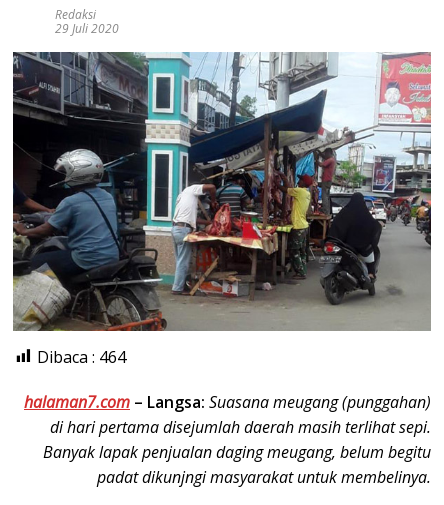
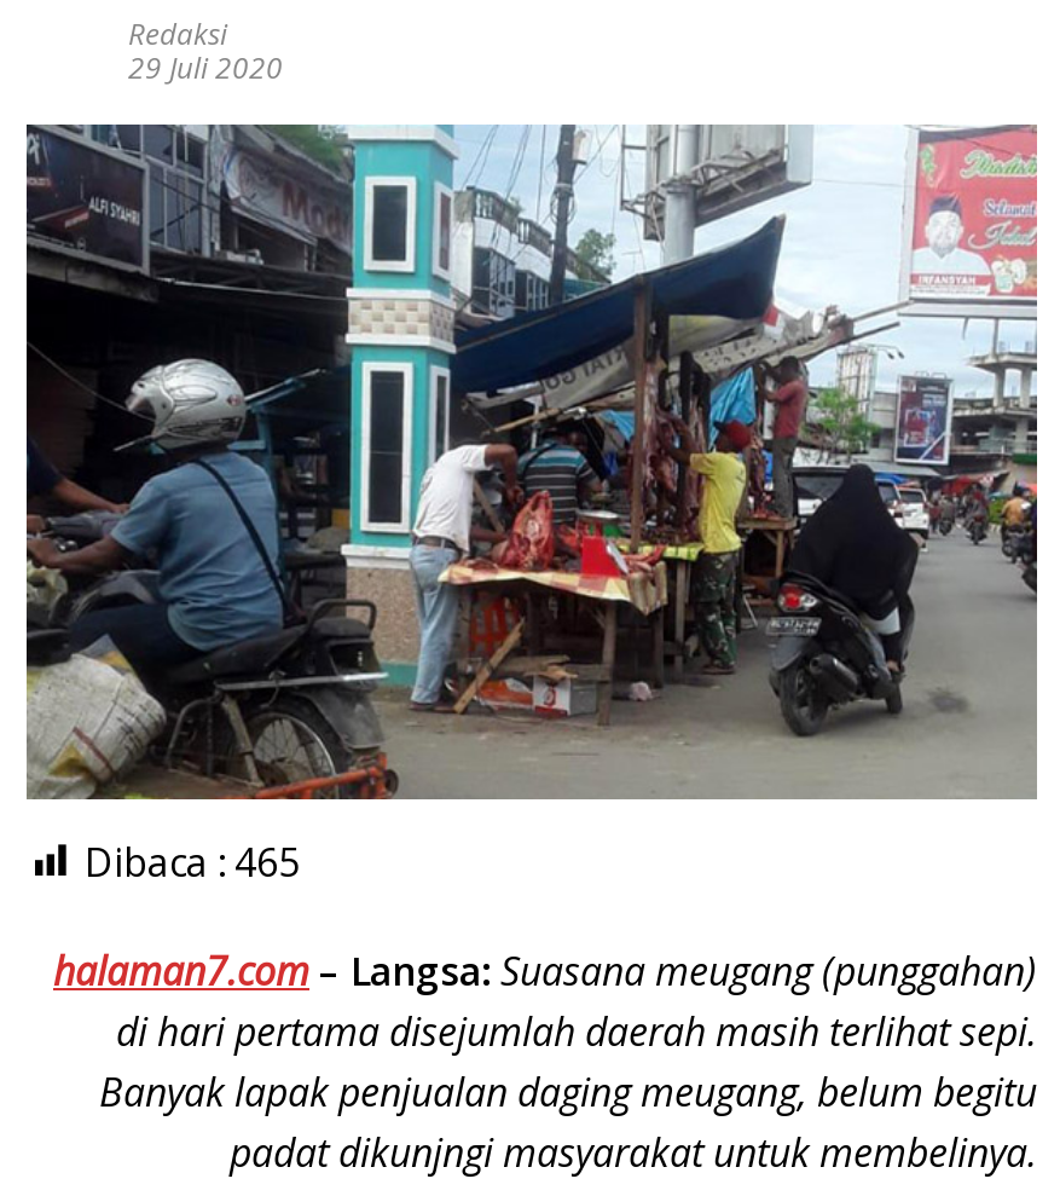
- Dibaca : 464
+ Dibaca : 465
